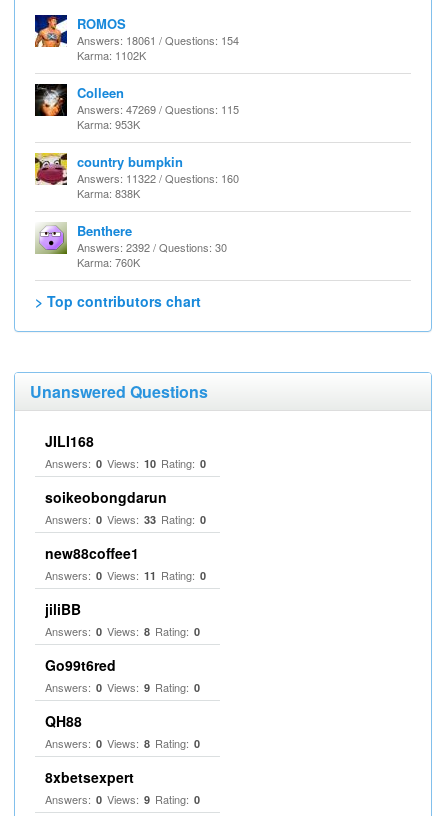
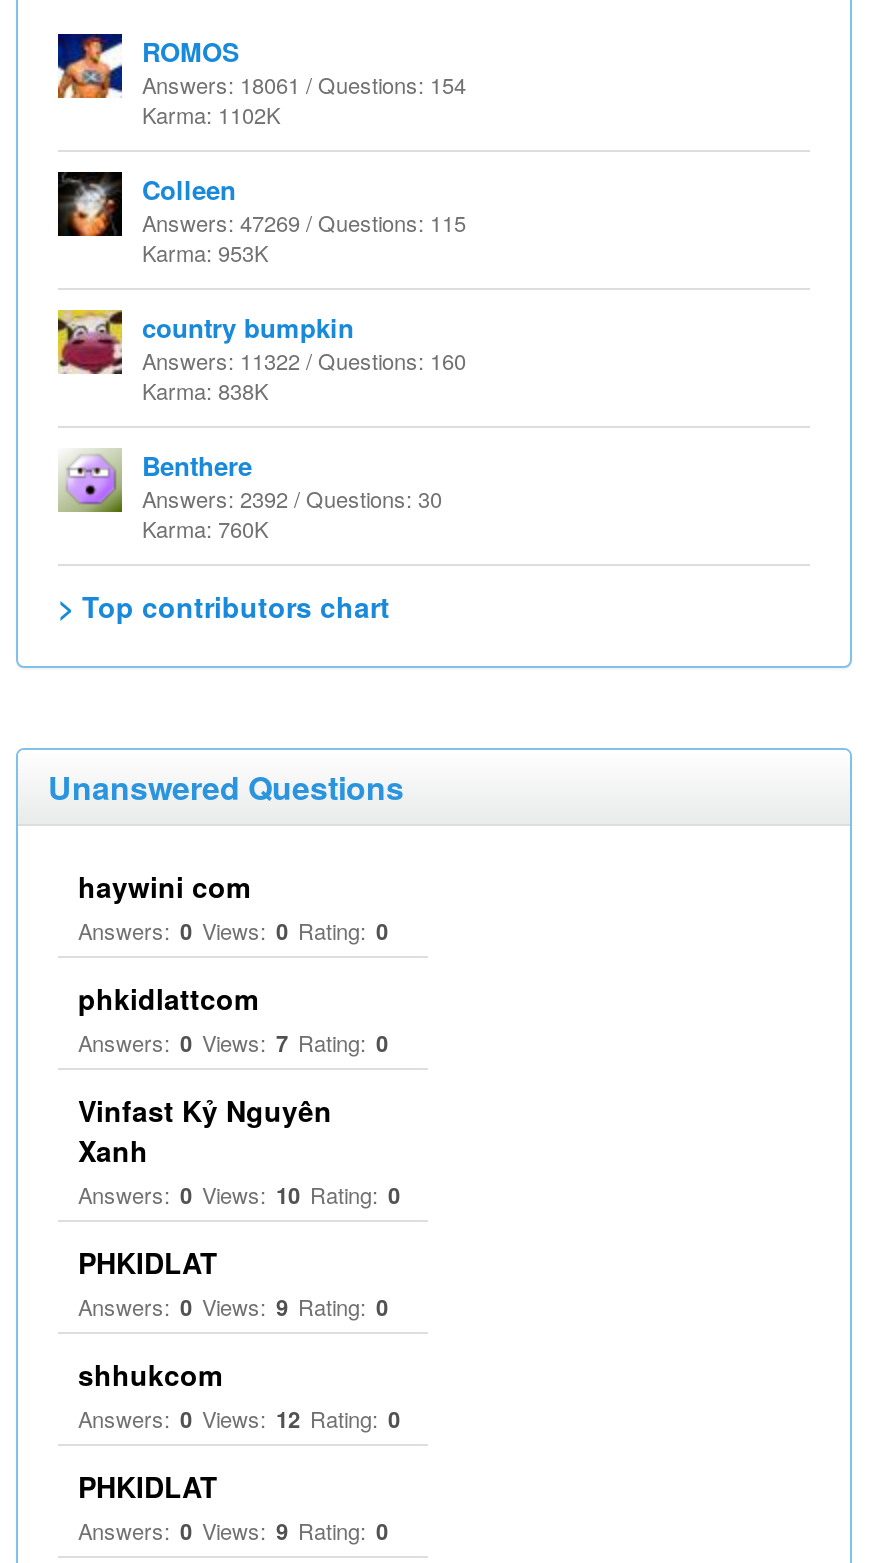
- JILI168
+ haywini com
+ Answers: 0 Views: 0 Rating: 0
+ phkidlattcom
+ Answers: 0 Views: 7 Rating: 0
+ Vinfast Kỷ Nguyên
+ Xanh

moved down: Answers: 0 Views: 10 Rating: 0

- soikeobongdarun
- Answers: 0 Views: 33 Rating: 0
- new88coffee1
- Answers: 0 Views: 11 Rating: 0
- jiliBB
- Answers: 0 Views: 8 Rating: 0
- Go99t6red
+ PHKIDLAT

- QH88
- Answers: 0 Views: 8 Rating: 0
+ shhukcom
+ Answers: 0 Views: 12 Rating: 0

- 8xbetsexpert
+ PHKIDLAT
